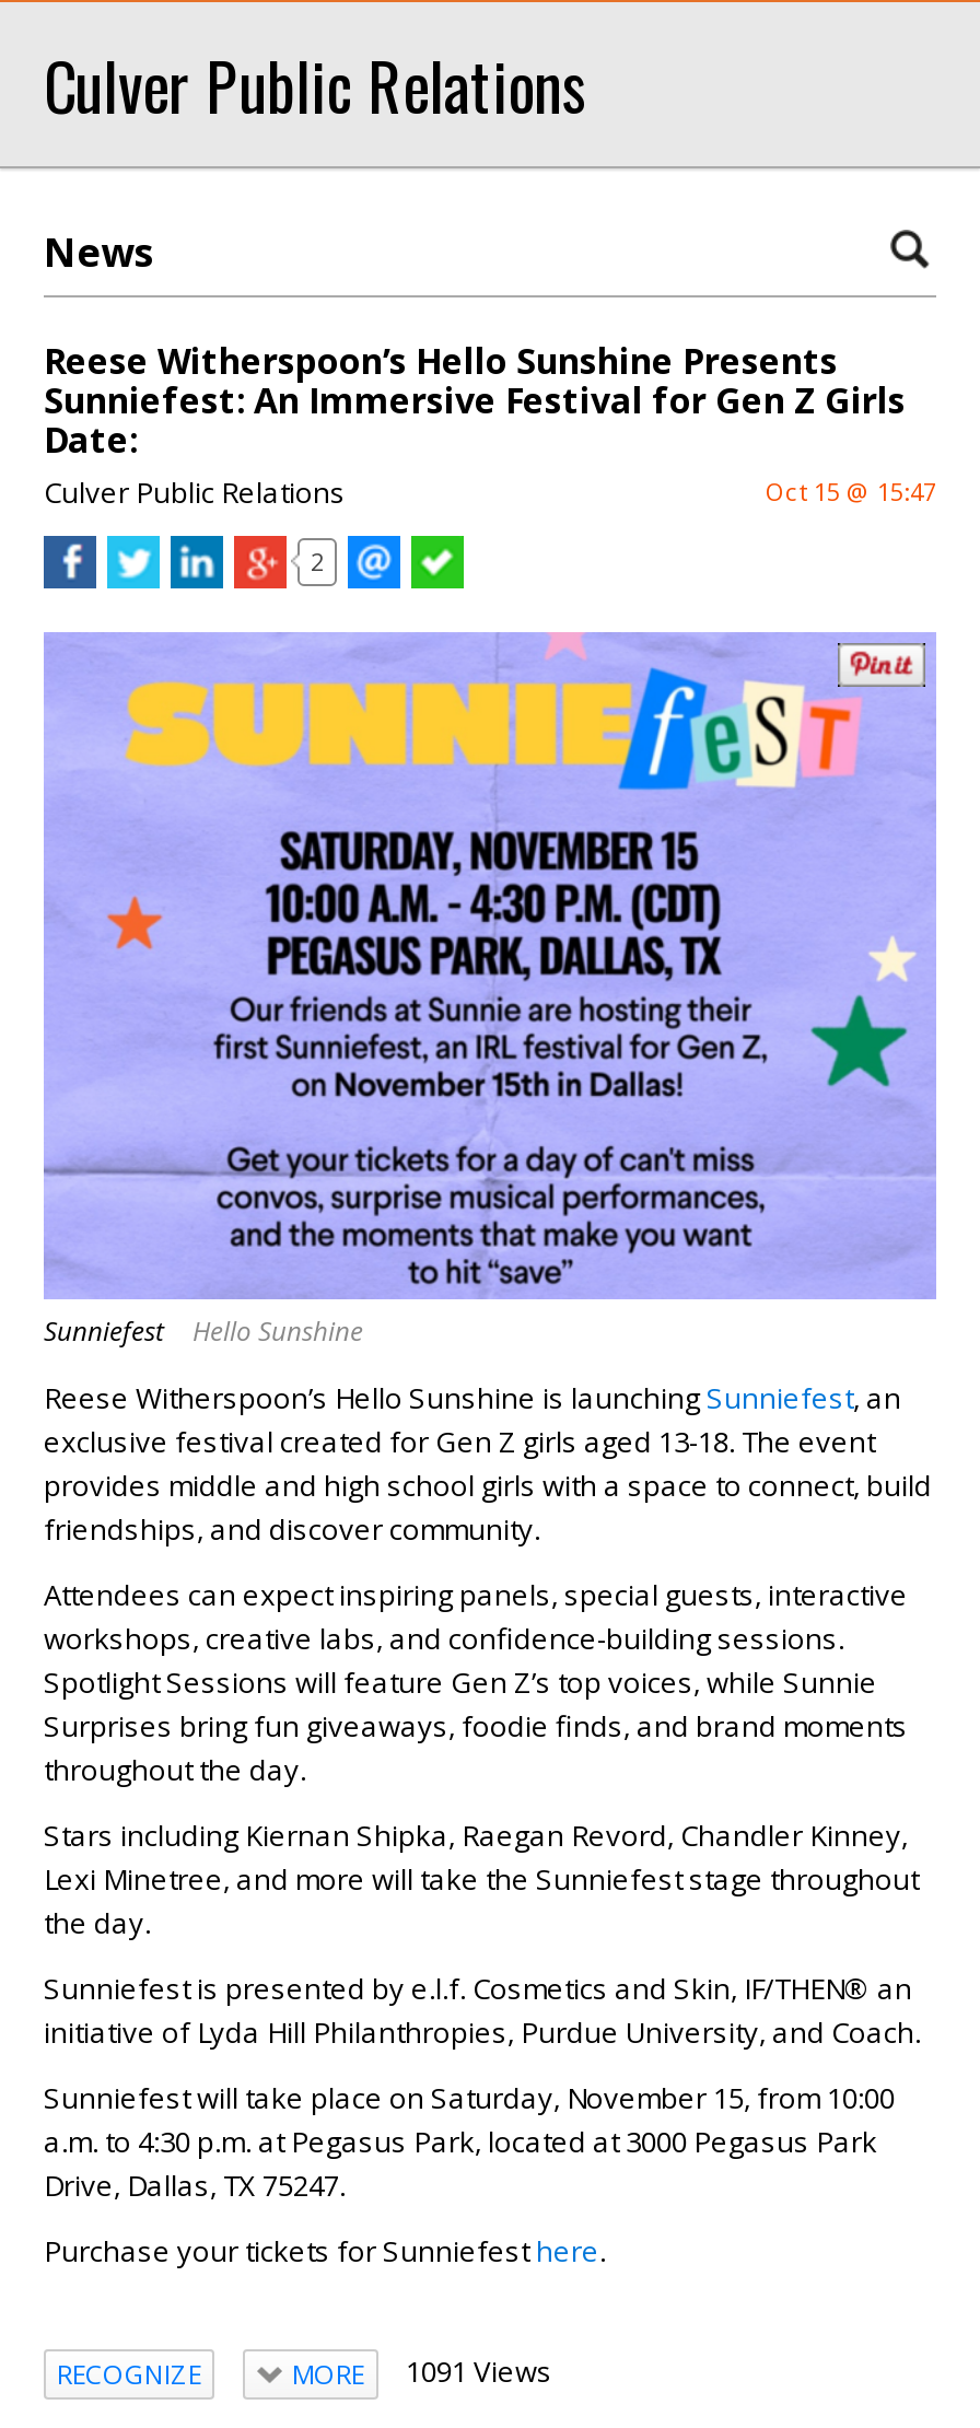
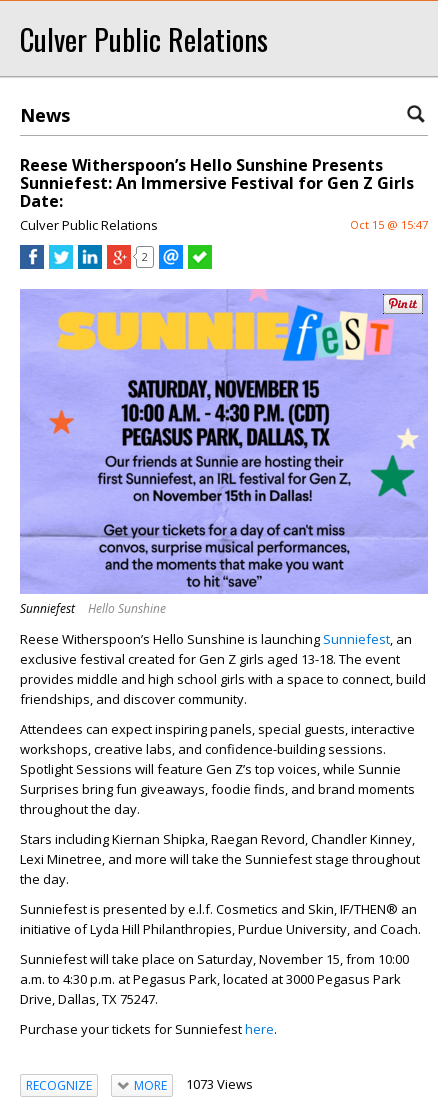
- MORE 1091 Views
+ MORE 1073 Views
